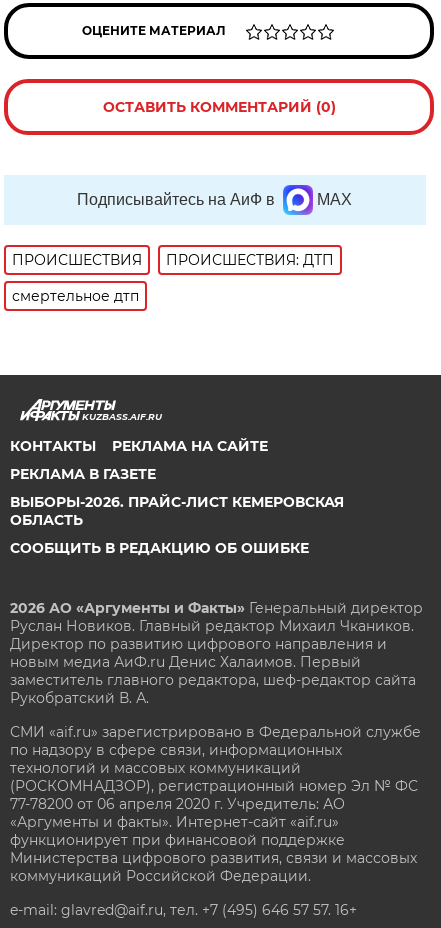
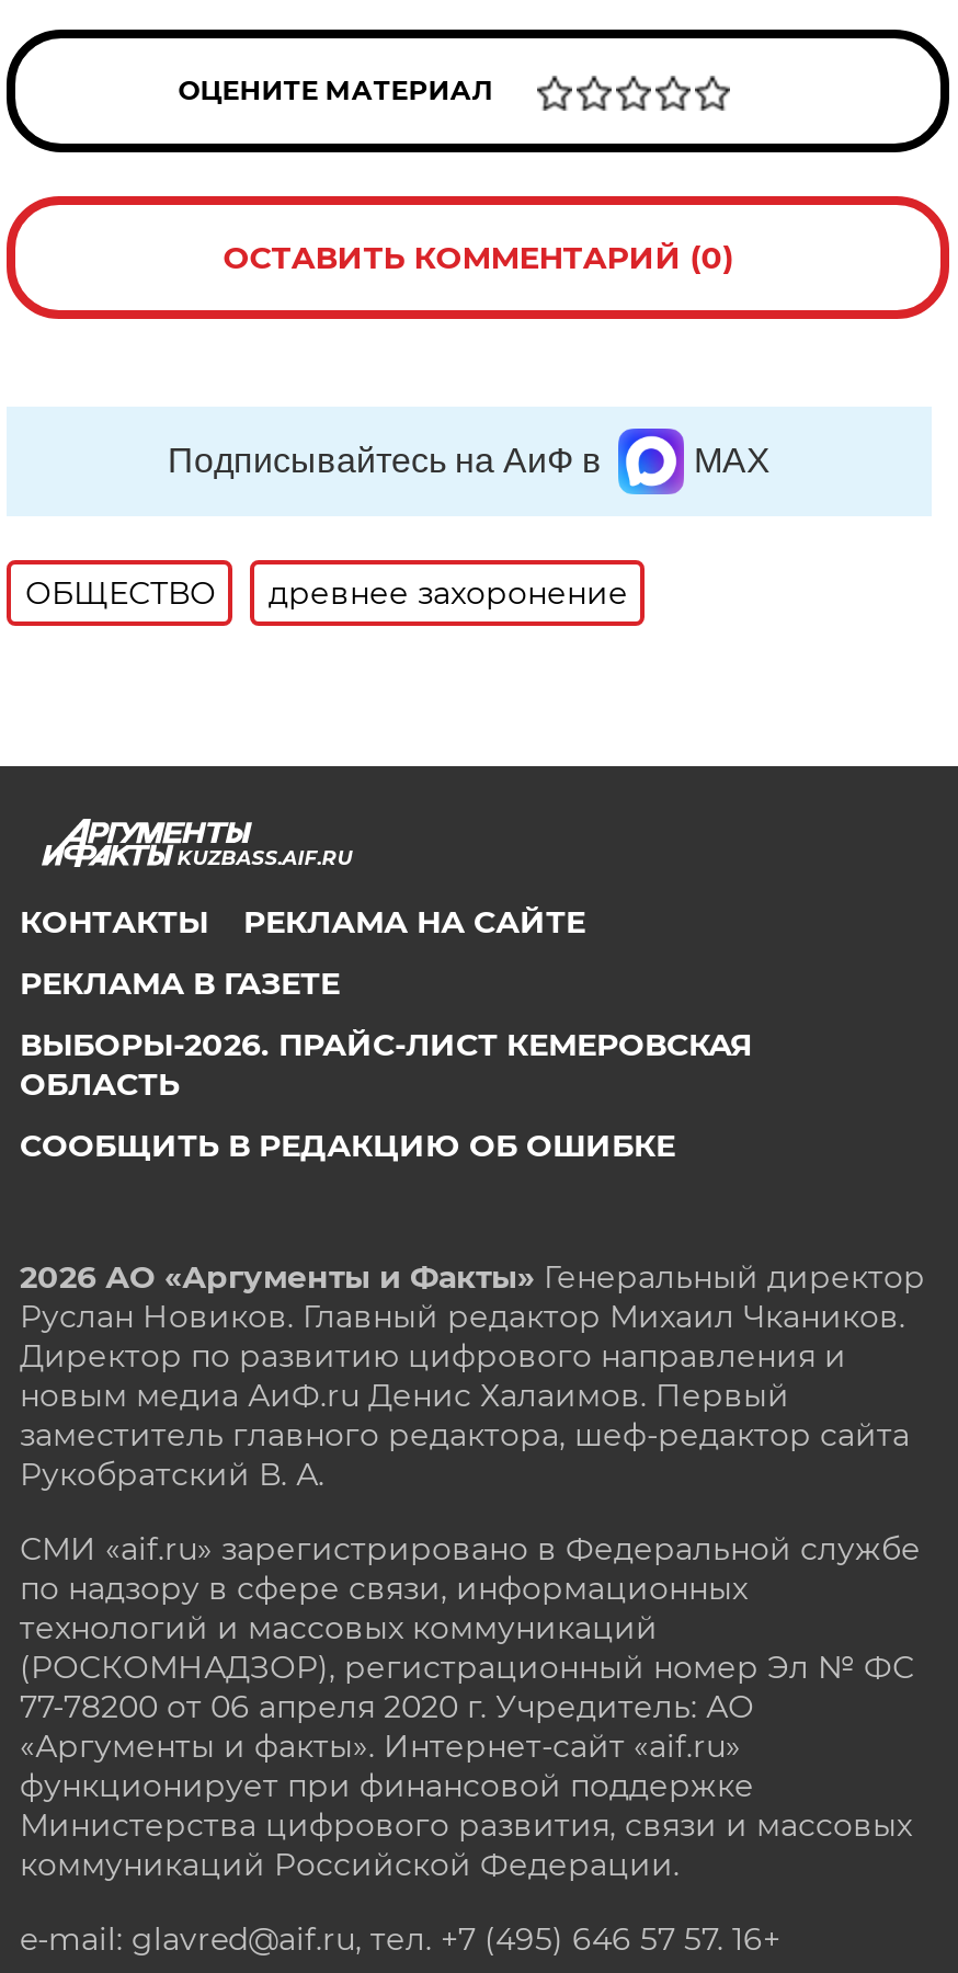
- ПРОИСШЕСТВИЯ
- ПРОИСШЕСТВИЯ: ДТП
- смертельное дтп
+ ОБЩЕСТВО
+ древнее захоронение
